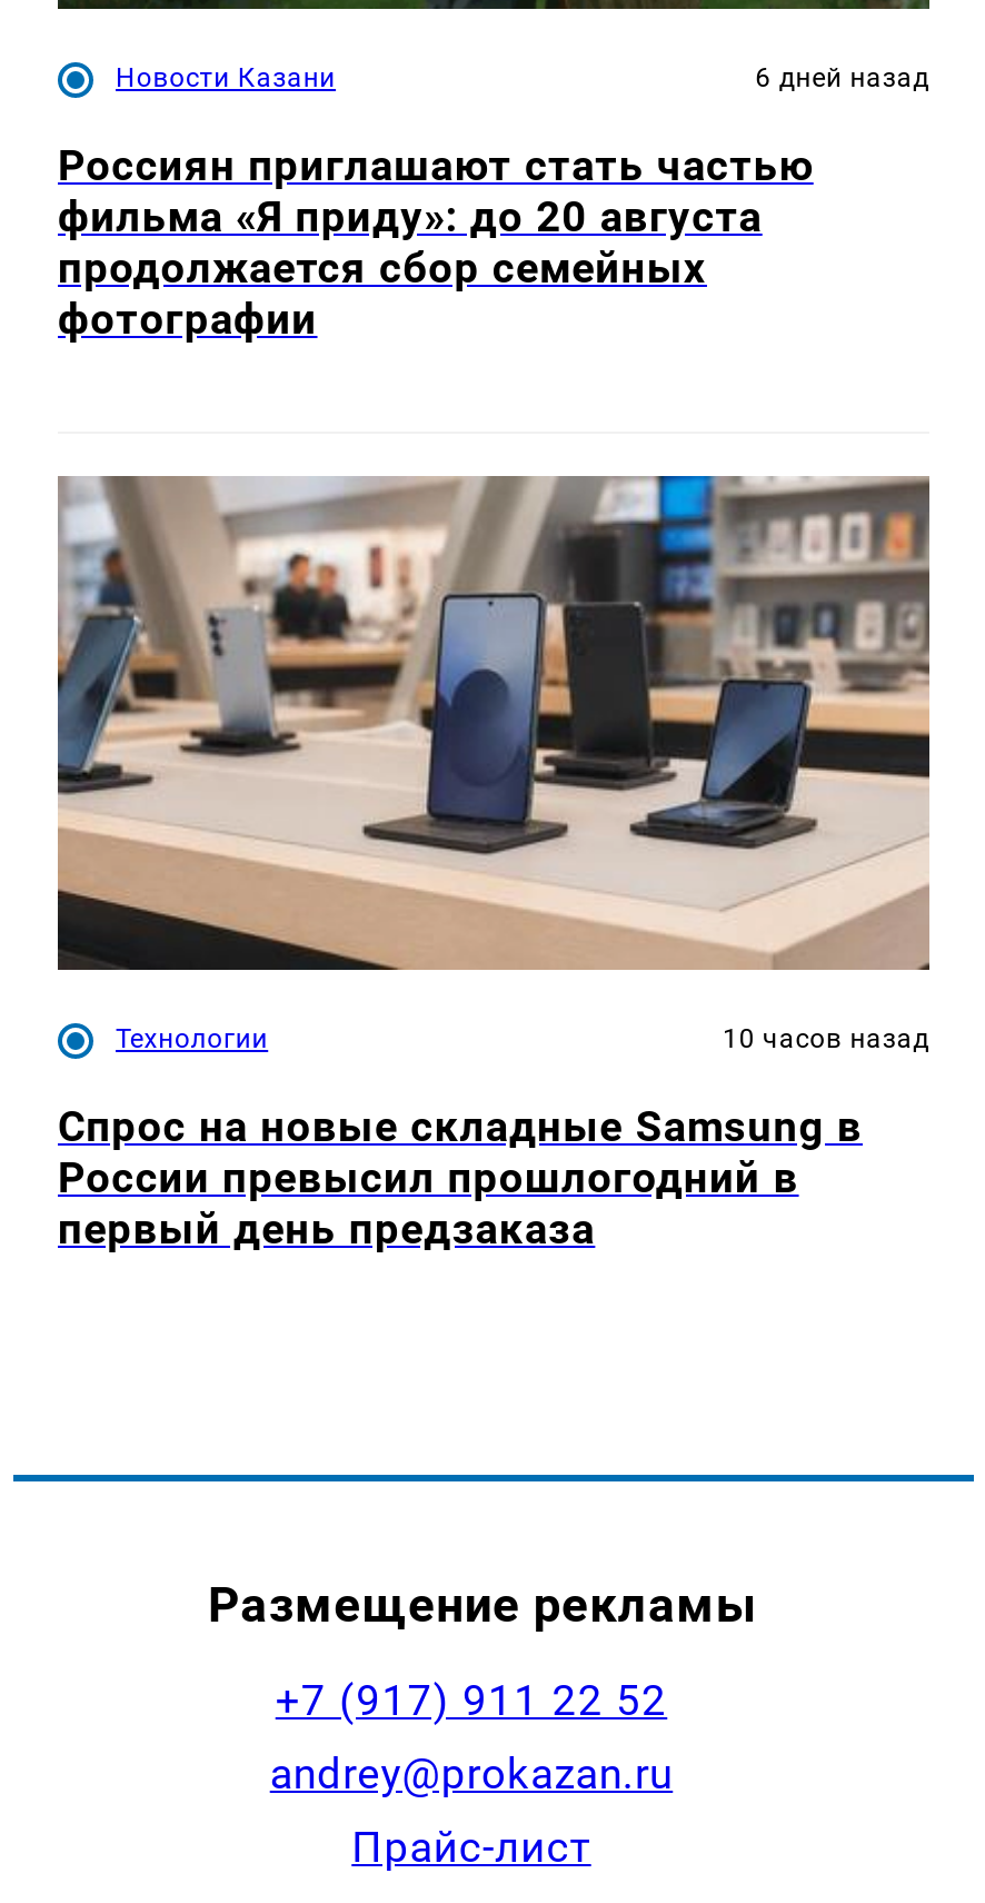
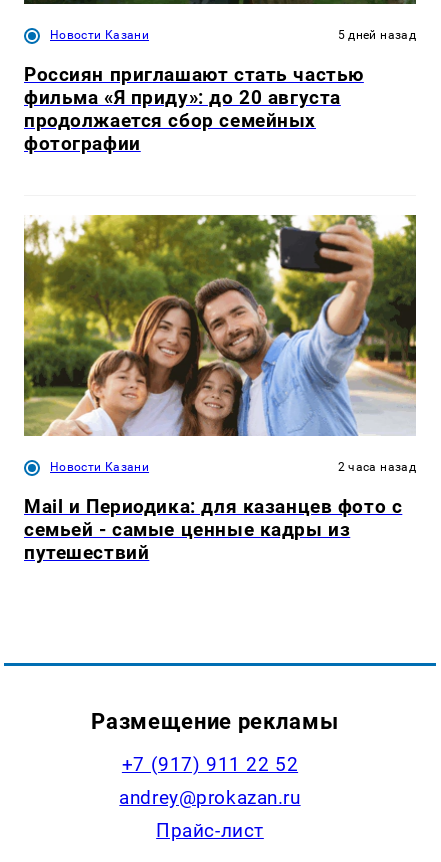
- 6 дней назад
+ 5 дней назад

- [image]
- Технологии
- 10 часов назад
+ [image]
+ Новости Казани
+ 2 часа назад

- Спрос на новые складные Samsung в
- России превысил прошлогодний в
- первый день предзаказа
+ Mail и Периодика: для казанцев фото с
+ семьей - самые ценные кадры из
+ путешествий
